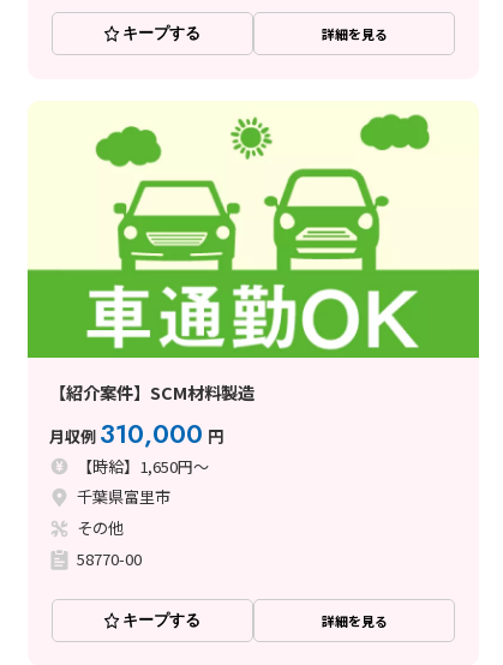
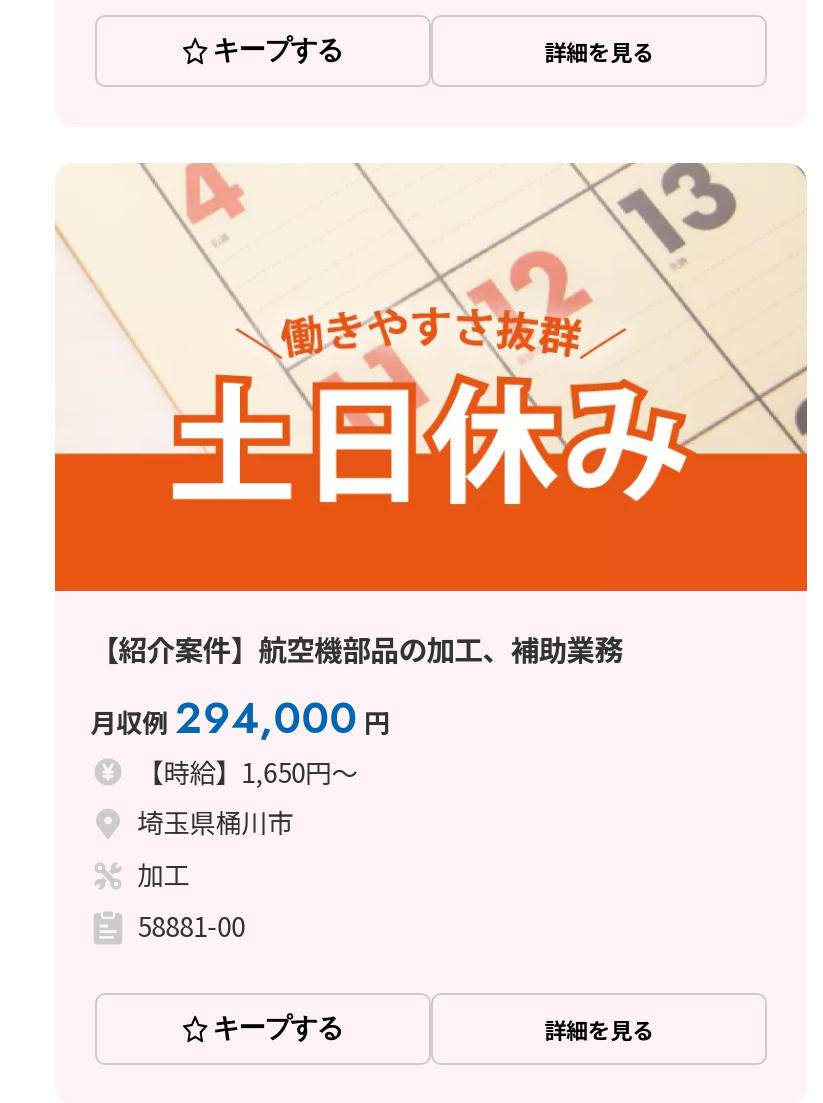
- [image]
- 【紹介案件】SCM材料製造
- 月収例 310,000 円
+ [image]
+ 【紹介案件】航空機部品の加工、補助業務
+ 月収例 294,000 円

- 千葉県富里市
- その他
- 58770-00
+ 埼玉県桶川市
+ 加工
+ 58881-00
